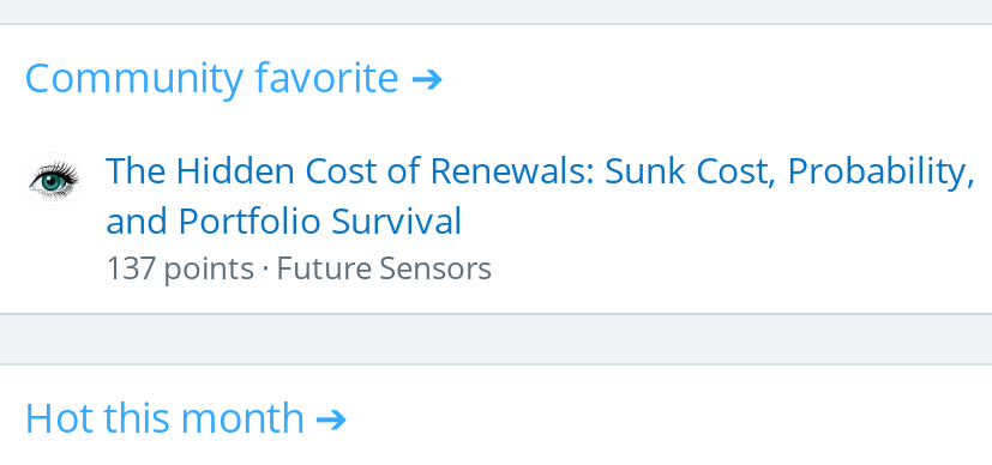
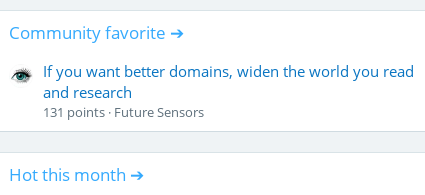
- The Hidden Cost of Renewals: Sunk Cost, Probability,
- and Portfolio Survival
- 137 points Future Sensors
+ If you want better domains, widen the world you read
+ and research
+ 131 points Future Sensors
